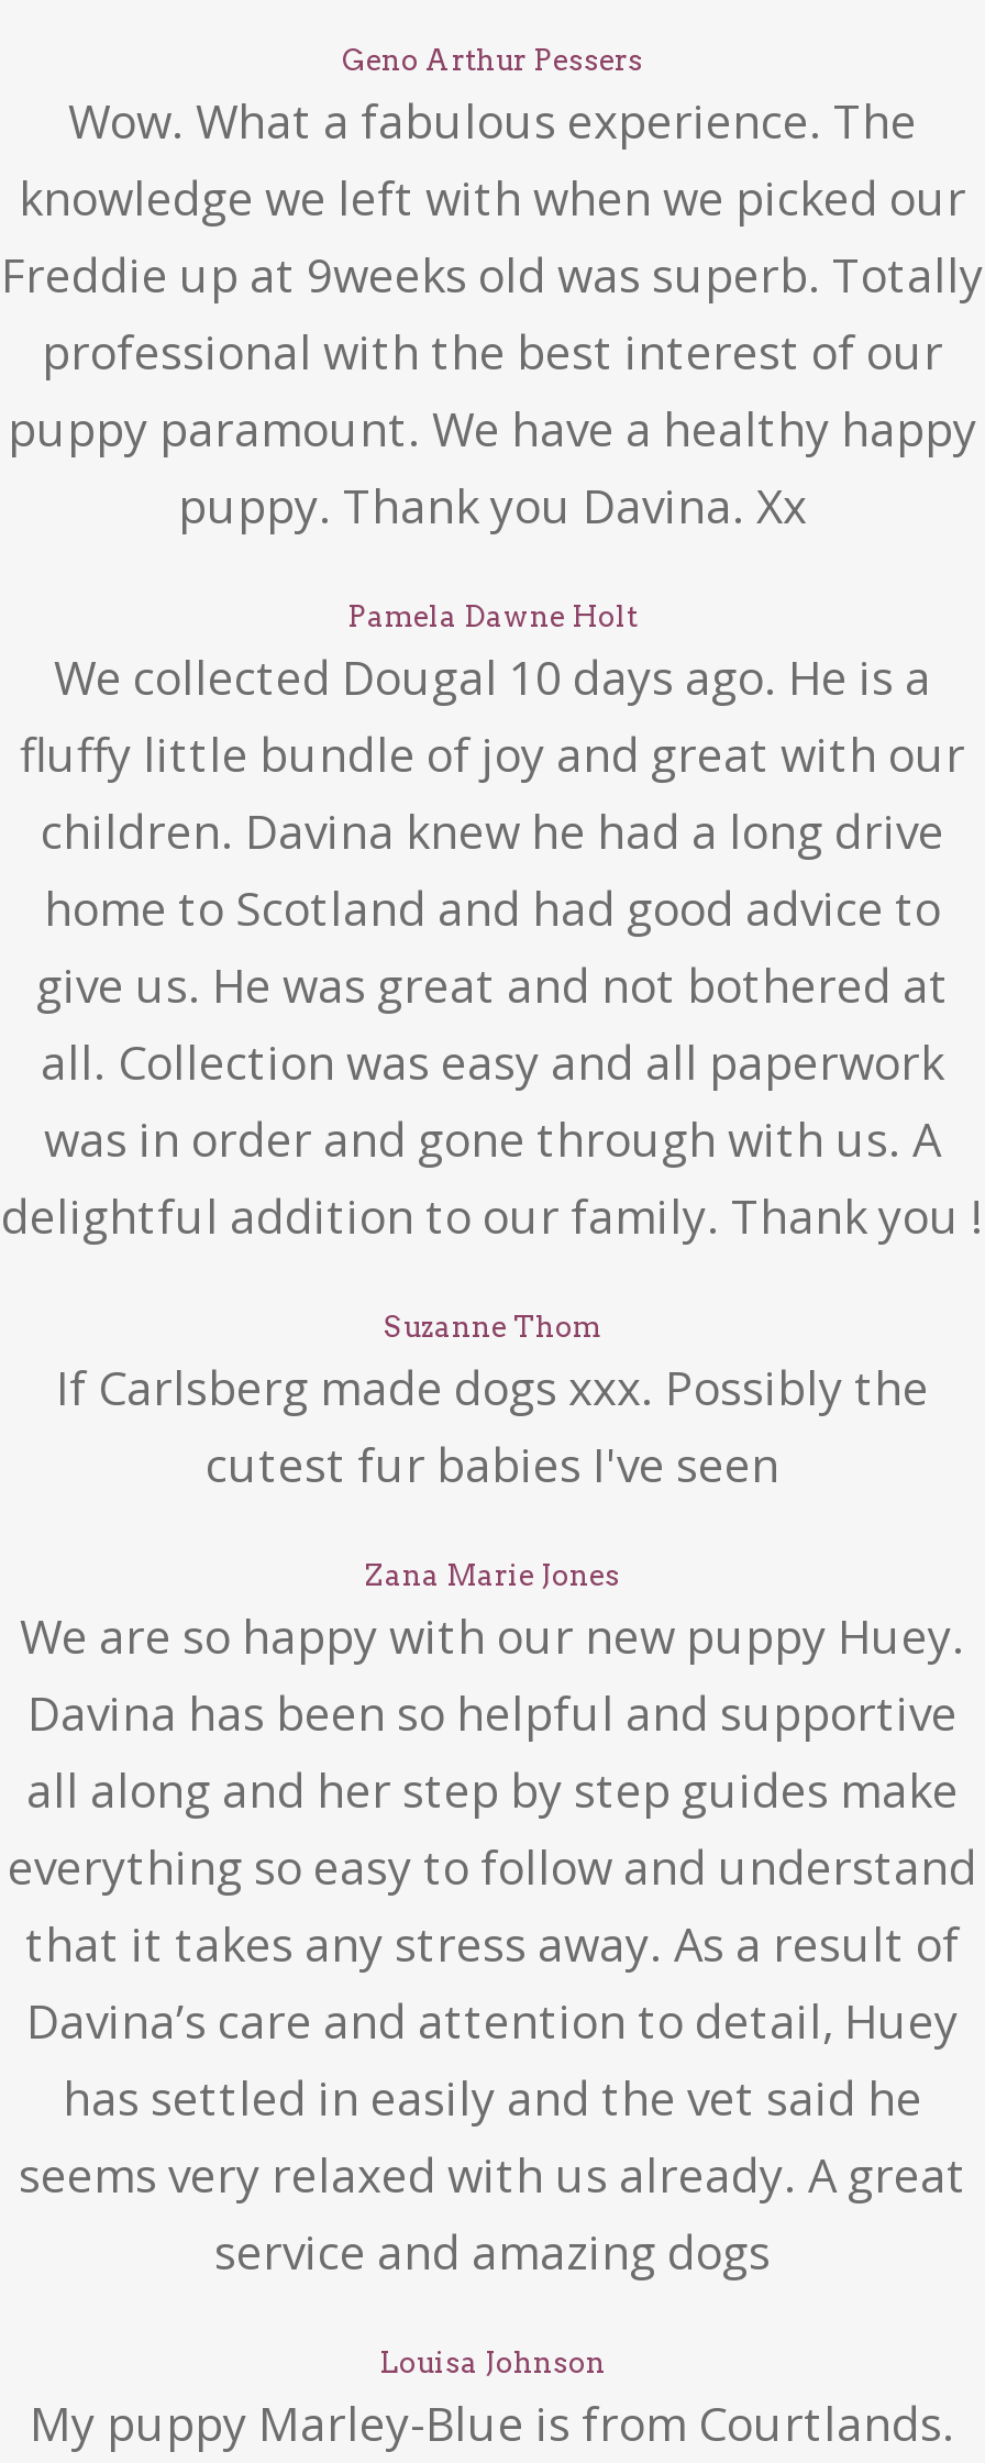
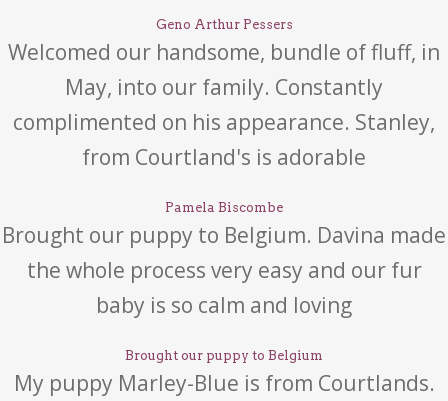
- Wow. What a fabulous experience. The
- knowledge we left with when we picked our
- Freddie up at 9weeks old was superb. Totally
- professional with the best interest of our
- puppy paramount. We have a healthy happy
- puppy. Thank you Davina. Xx
- Pamela Dawne Holt
- We collected Dougal 10 days ago. He is a
- fluffy little bundle of joy and great with our
- children. Davina knew he had a long drive
- home to Scotland and had good advice to
- give us. He was great and not bothered at
- all. Collection was easy and all paperwork
- was in order and gone through with us. A
- delightful addition to our family. Thank you !
- Suzanne Thom
- If Carlsberg made dogs xxx. Possibly the
- cutest fur babies I've seen
- Zana Marie Jones
- We are so happy with our new puppy Huey.
- Davina has been so helpful and supportive
- all along and her step by step guides make
- everything so easy to follow and understand
- that it takes any stress away. As a result of
- Davina’s care and attention to detail, Huey
- has settled in easily and the vet said he
- seems very relaxed with us already. A great
- service and amazing dogs
- Louisa Johnson
+ Welcomed our handsome, bundle of fluff, in
+ May, into our family. Constantly
+ complimented on his appearance. Stanley,
+ from Courtland's is adorable
+ Pamela Biscombe
+ Brought our puppy to Belgium. Davina made
+ the whole process very easy and our fur
+ baby is so calm and loving
+ Brought our puppy to Belgium
